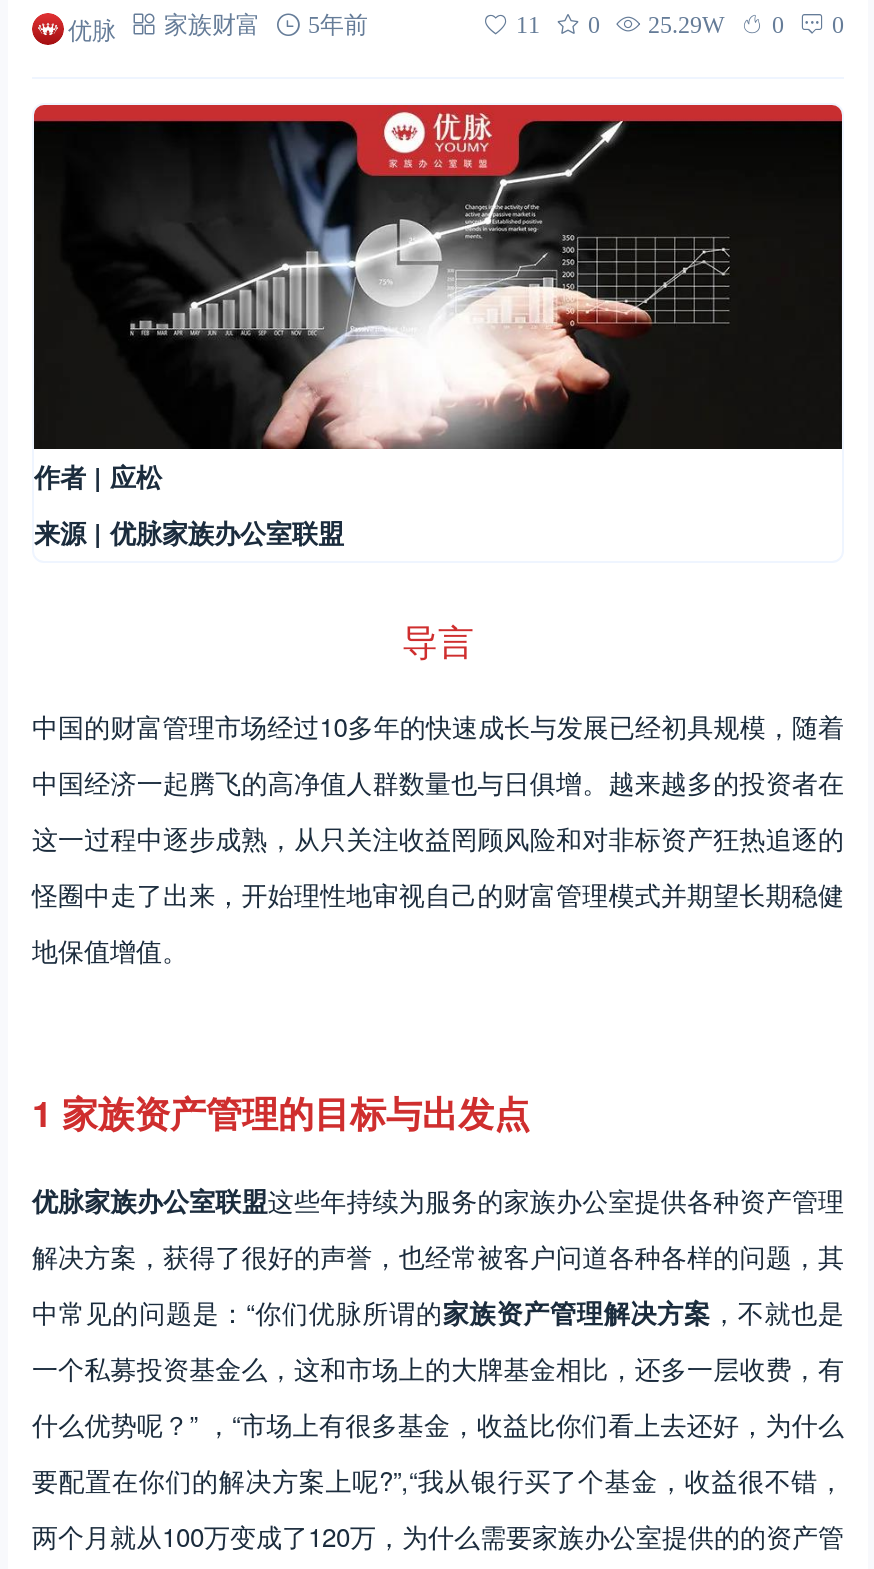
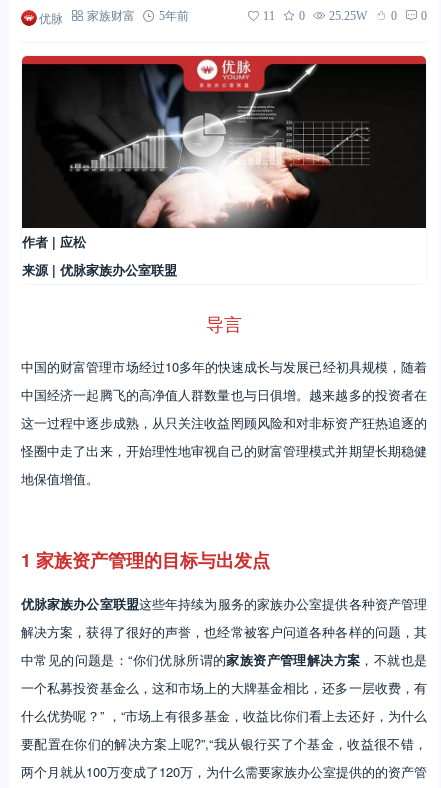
- 11 0 25.29W 0 0
+ 11 0 25.25W 0 0
